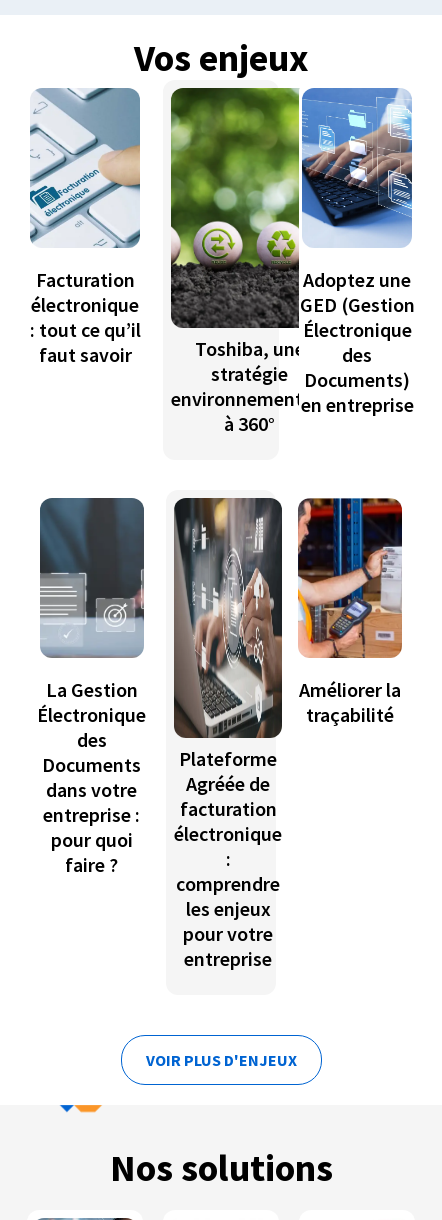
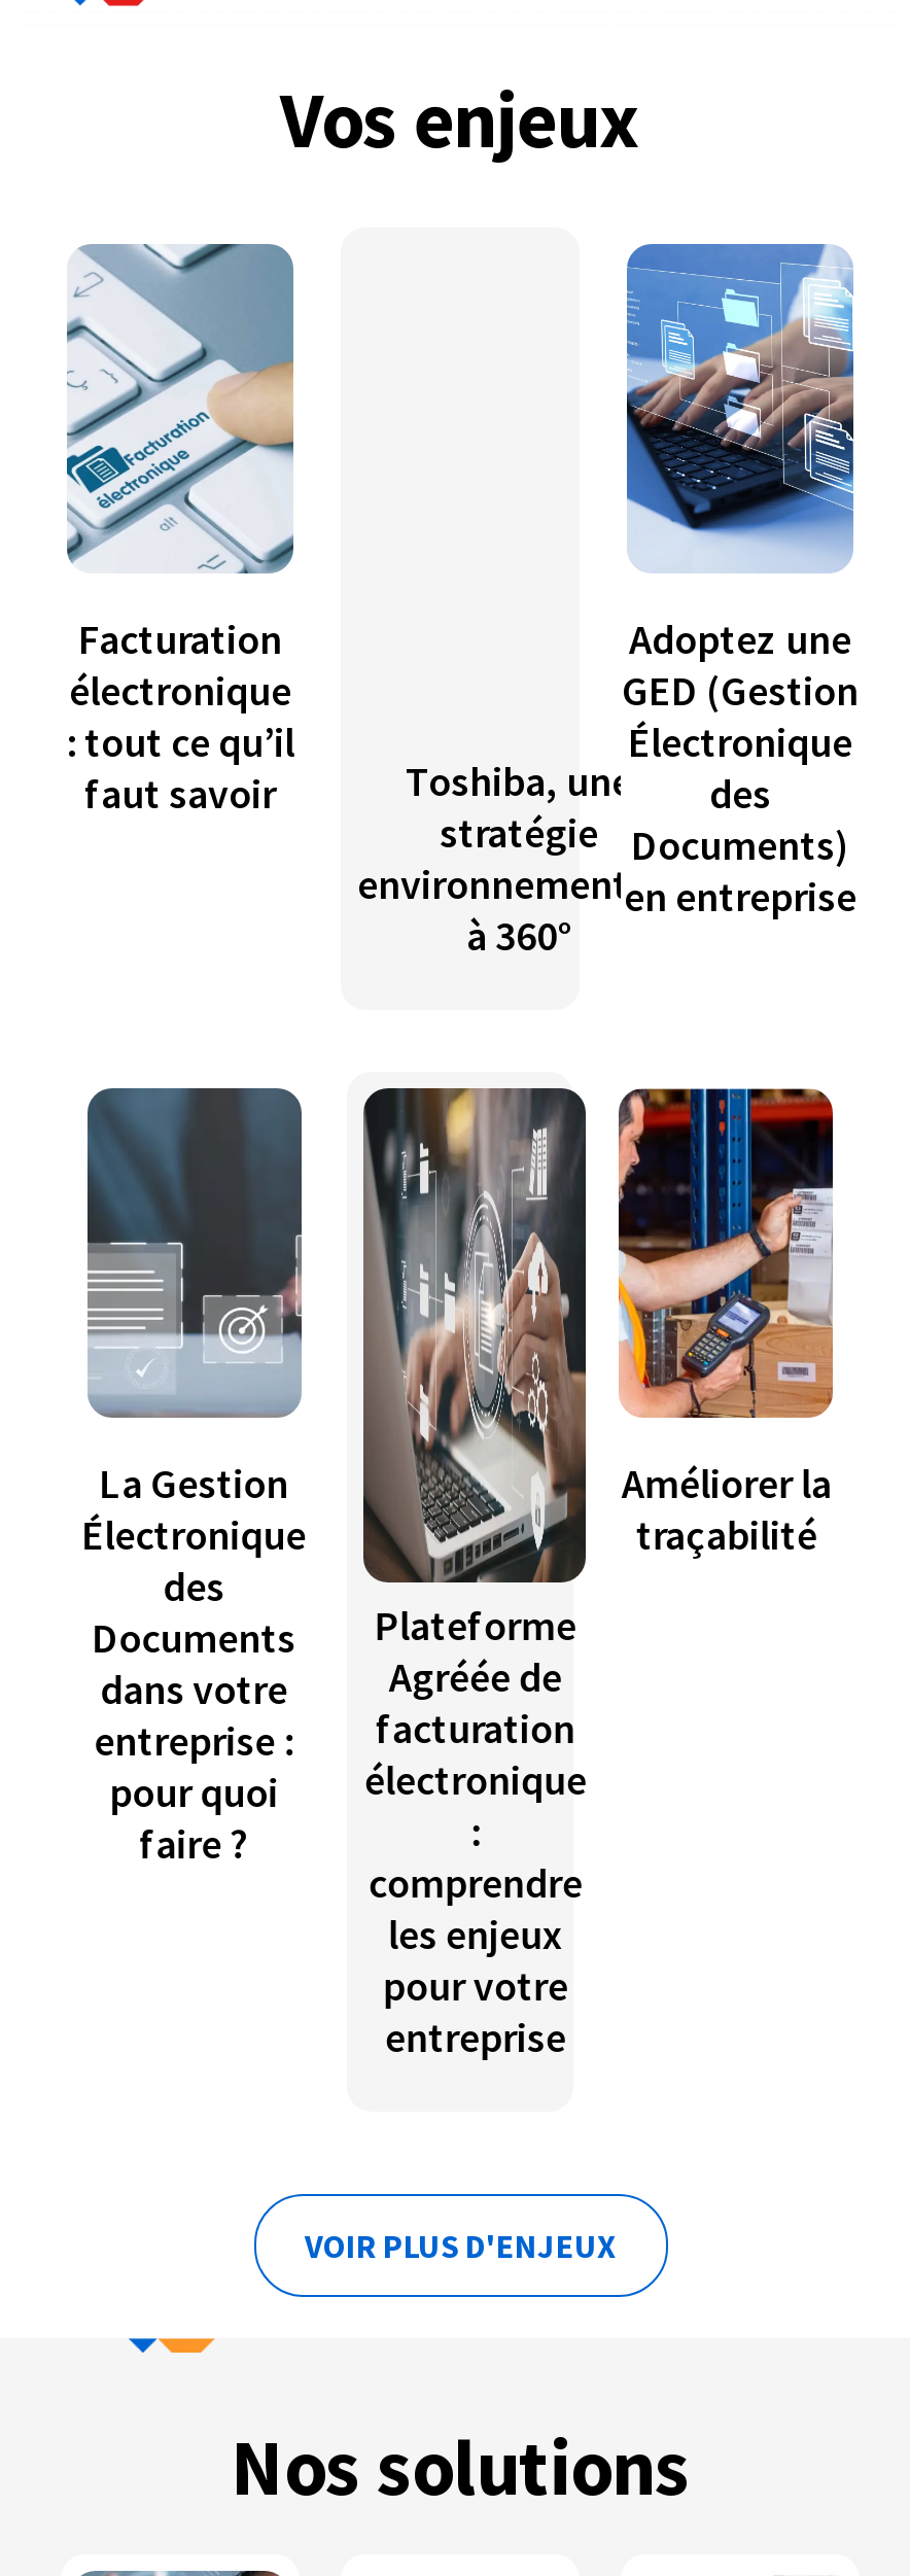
- [image]
